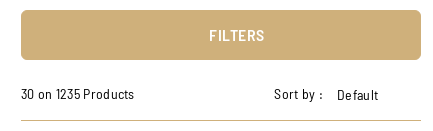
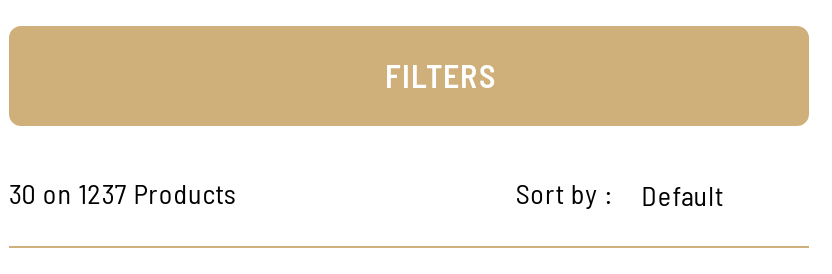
- 30 on 1235 Products
+ 30 on 1237 Products
